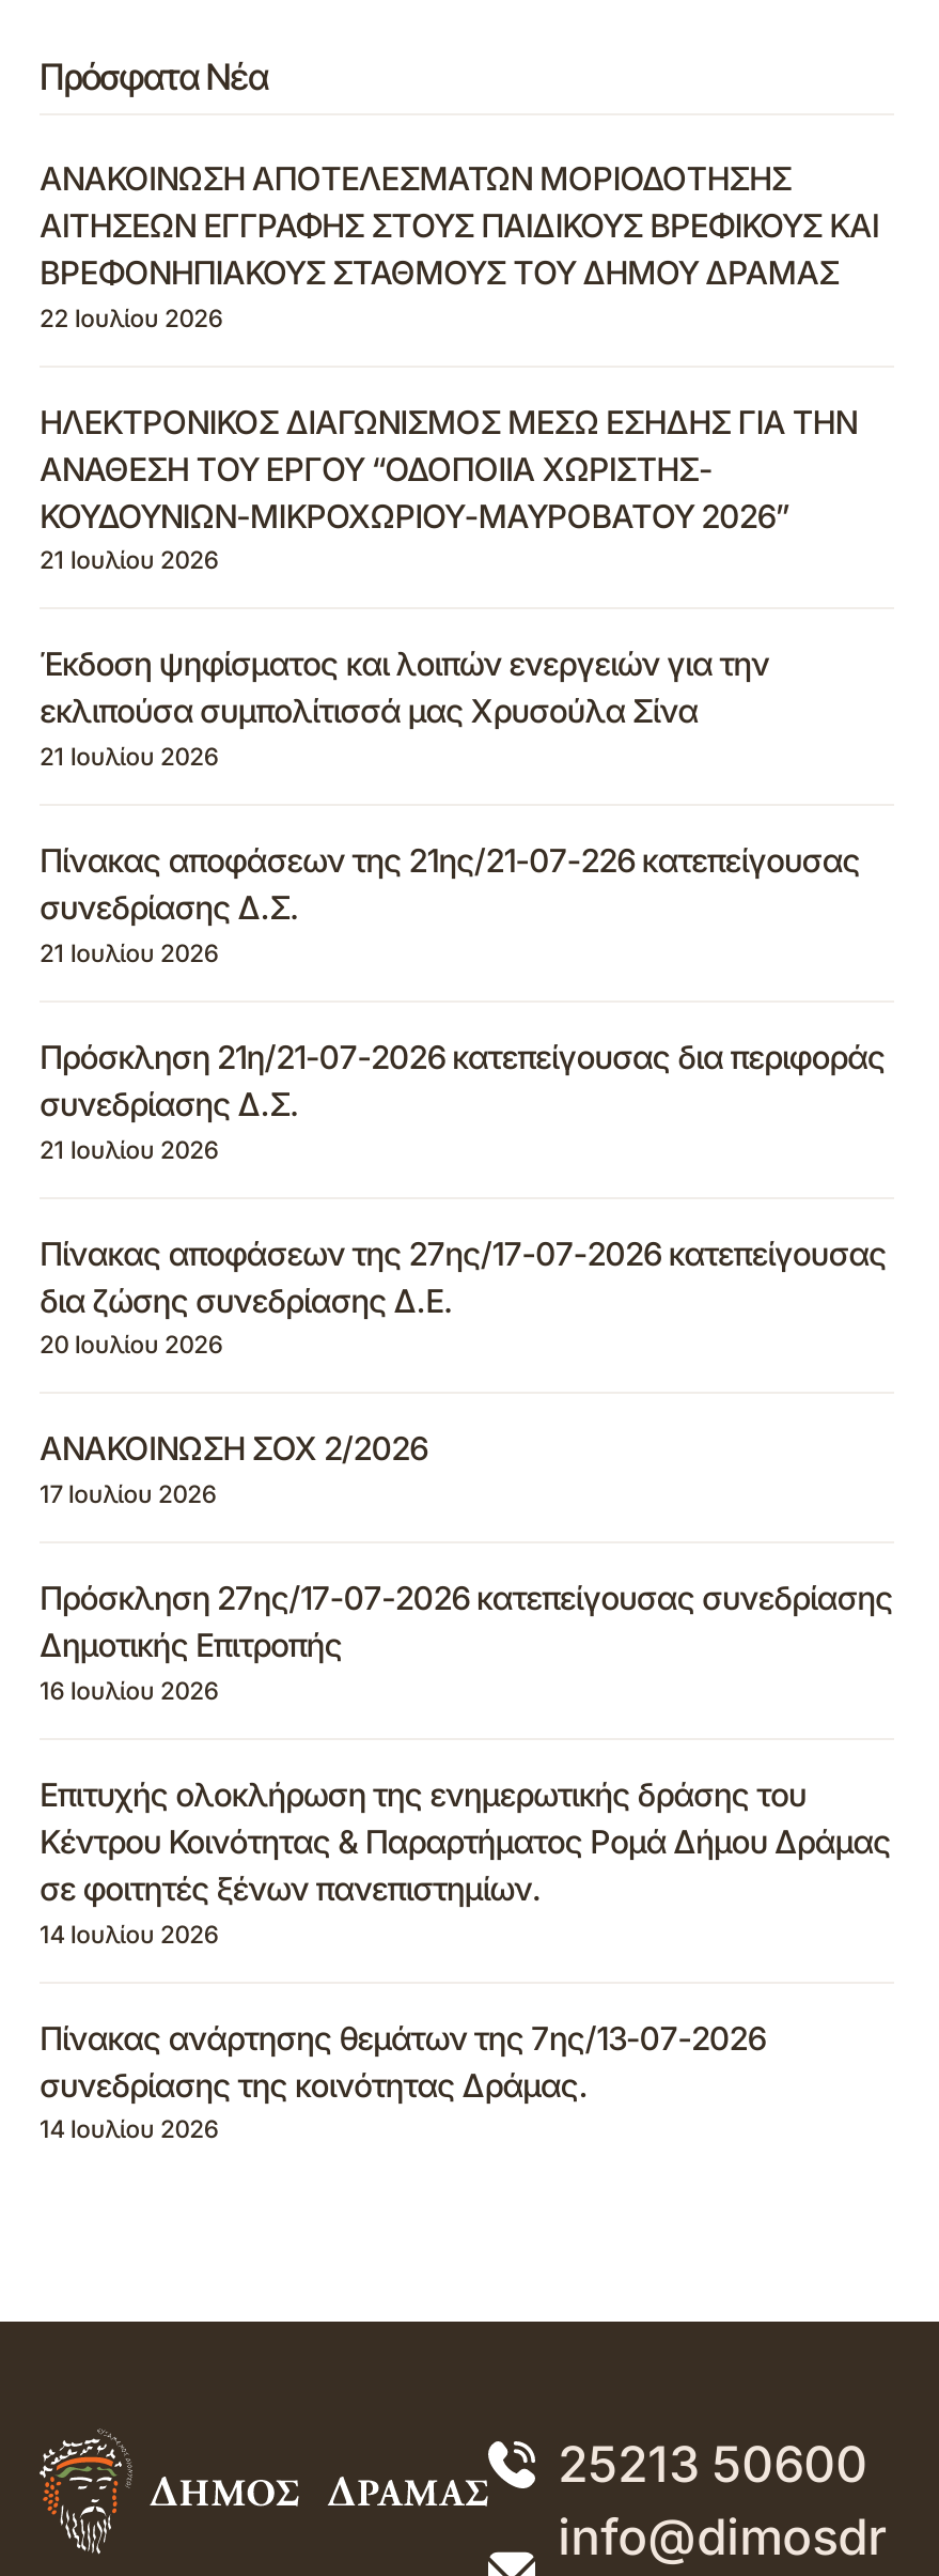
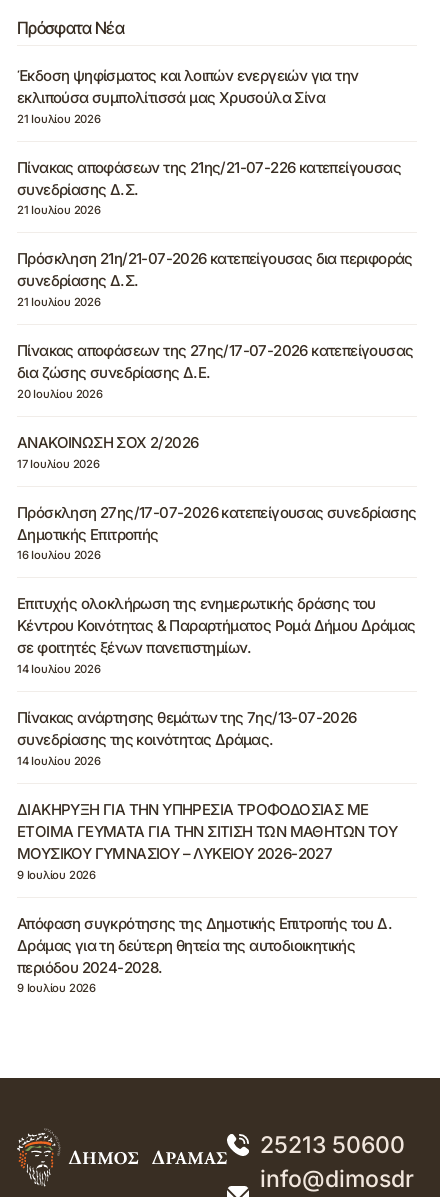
- ΑΝΑΚΟΙΝΩΣΗ ΑΠΟΤΕΛΕΣΜΑΤΩΝ ΜΟΡΙΟΔΟΤΗΣΗΣ
- ΑΙΤΗΣΕΩΝ ΕΓΓΡΑΦΗΣ ΣΤΟΥΣ ΠΑΙΔΙΚΟΥΣ ΒΡΕΦΙΚΟΥΣ ΚΑΙ
- ΒΡΕΦΟΝΗΠΙΑΚΟΥΣ ΣΤΑΘΜΟΥΣ ΤΟΥ ΔΗΜΟΥ ΔΡΑΜΑΣ
- 22 Ιουλίου 2026
- ΗΛΕΚΤΡΟΝΙΚΟΣ ΔΙΑΓΩΝΙΣΜΟΣ ΜΕΣΩ ΕΣΗΔΗΣ ΓΙΑ ΤΗΝ
- ΑΝΑΘΕΣΗ ΤΟΥ ΕΡΓΟΥ “ΟΔΟΠΟΙΙΑ ΧΩΡΙΣΤΗΣ-
- ΚΟΥΔΟΥΝΙΩΝ-ΜΙΚΡΟΧΩΡΙΟΥ-ΜΑΥΡΟΒΑΤΟΥ 2026”
- 21 Ιουλίου 2026

moved up: Έκδοση ψηφίσματος και λοιπών ενεργειών για την | εκλιπούσα συμπολίτισσά μας Χρυσούλα Σίνα | 21 Ιουλίου 2026 | ... | συνεδρίασης της κοινότητας Δράμας. | 14 Ιουλίου 2026

+ ΔΙΑΚΗΡΥΞΗ ΓΙΑ ΤΗΝ ΥΠΗΡΕΣΙΑ ΤΡΟΦΟΔΟΣΙΑΣ ΜΕ
+ ΕΤΟΙΜΑ ΓΕΥΜΑΤΑ ΓΙΑ ΤΗΝ ΣΙΤΙΣΗ ΤΩΝ ΜΑΘΗΤΩΝ ΤΟΥ
+ ΜΟΥΣΙΚΟΥ ΓΥΜΝΑΣΙΟΥ – ΛΥΚΕΙΟΥ 2026-2027
+ 9 Ιουλίου 2026
+ Απόφαση συγκρότησης της Δημοτικής Επιτροπής του Δ.
+ Δράμας για τη δεύτερη θητεία της αυτοδιοικητικής
+ περιόδου 2024-2028.
+ 9 Ιουλίου 2026
